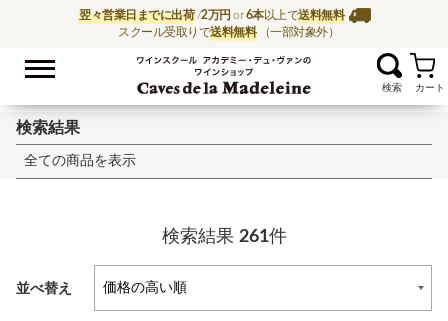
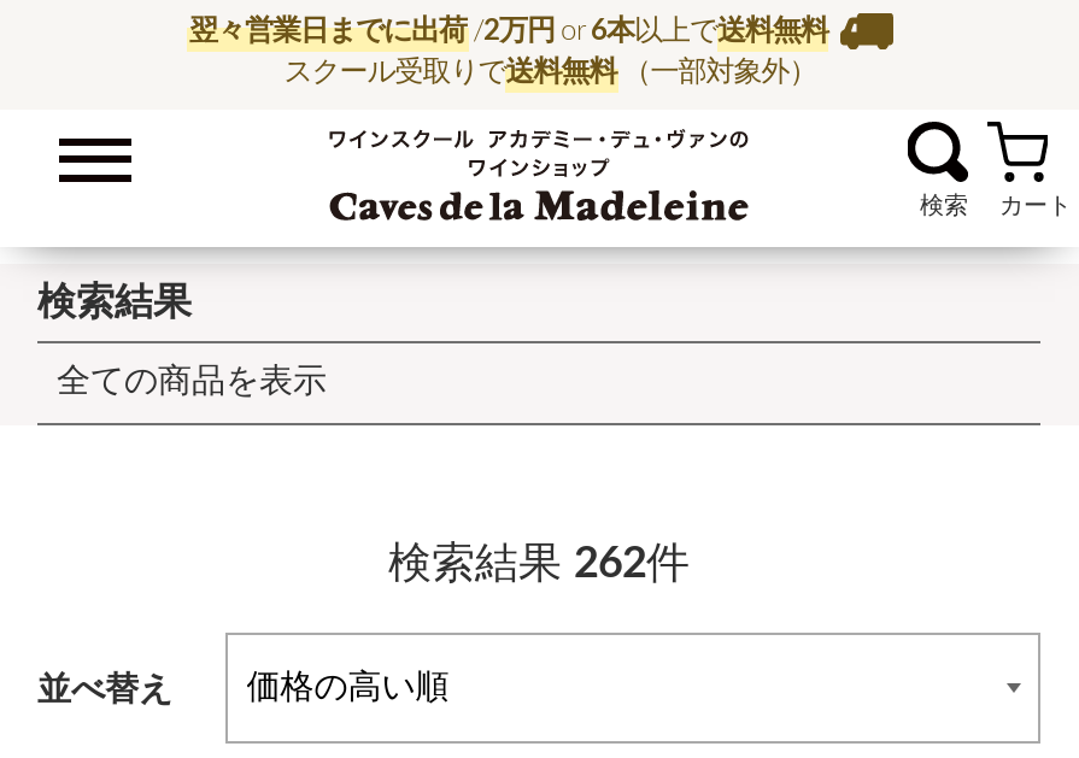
- 検索結果261件
+ 検索結果262件
